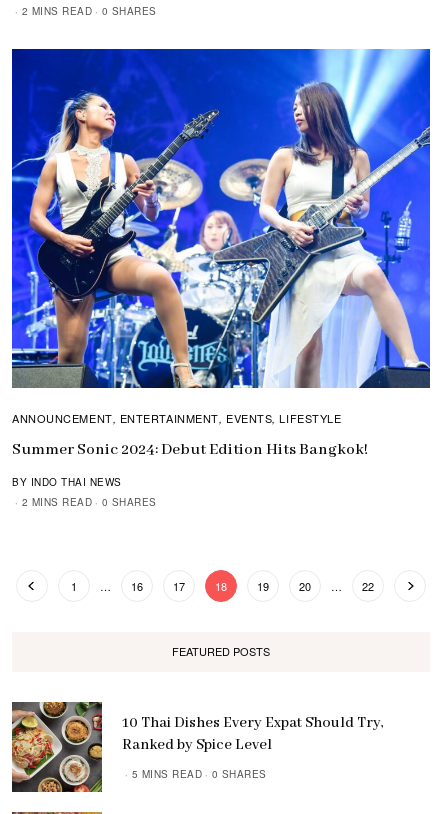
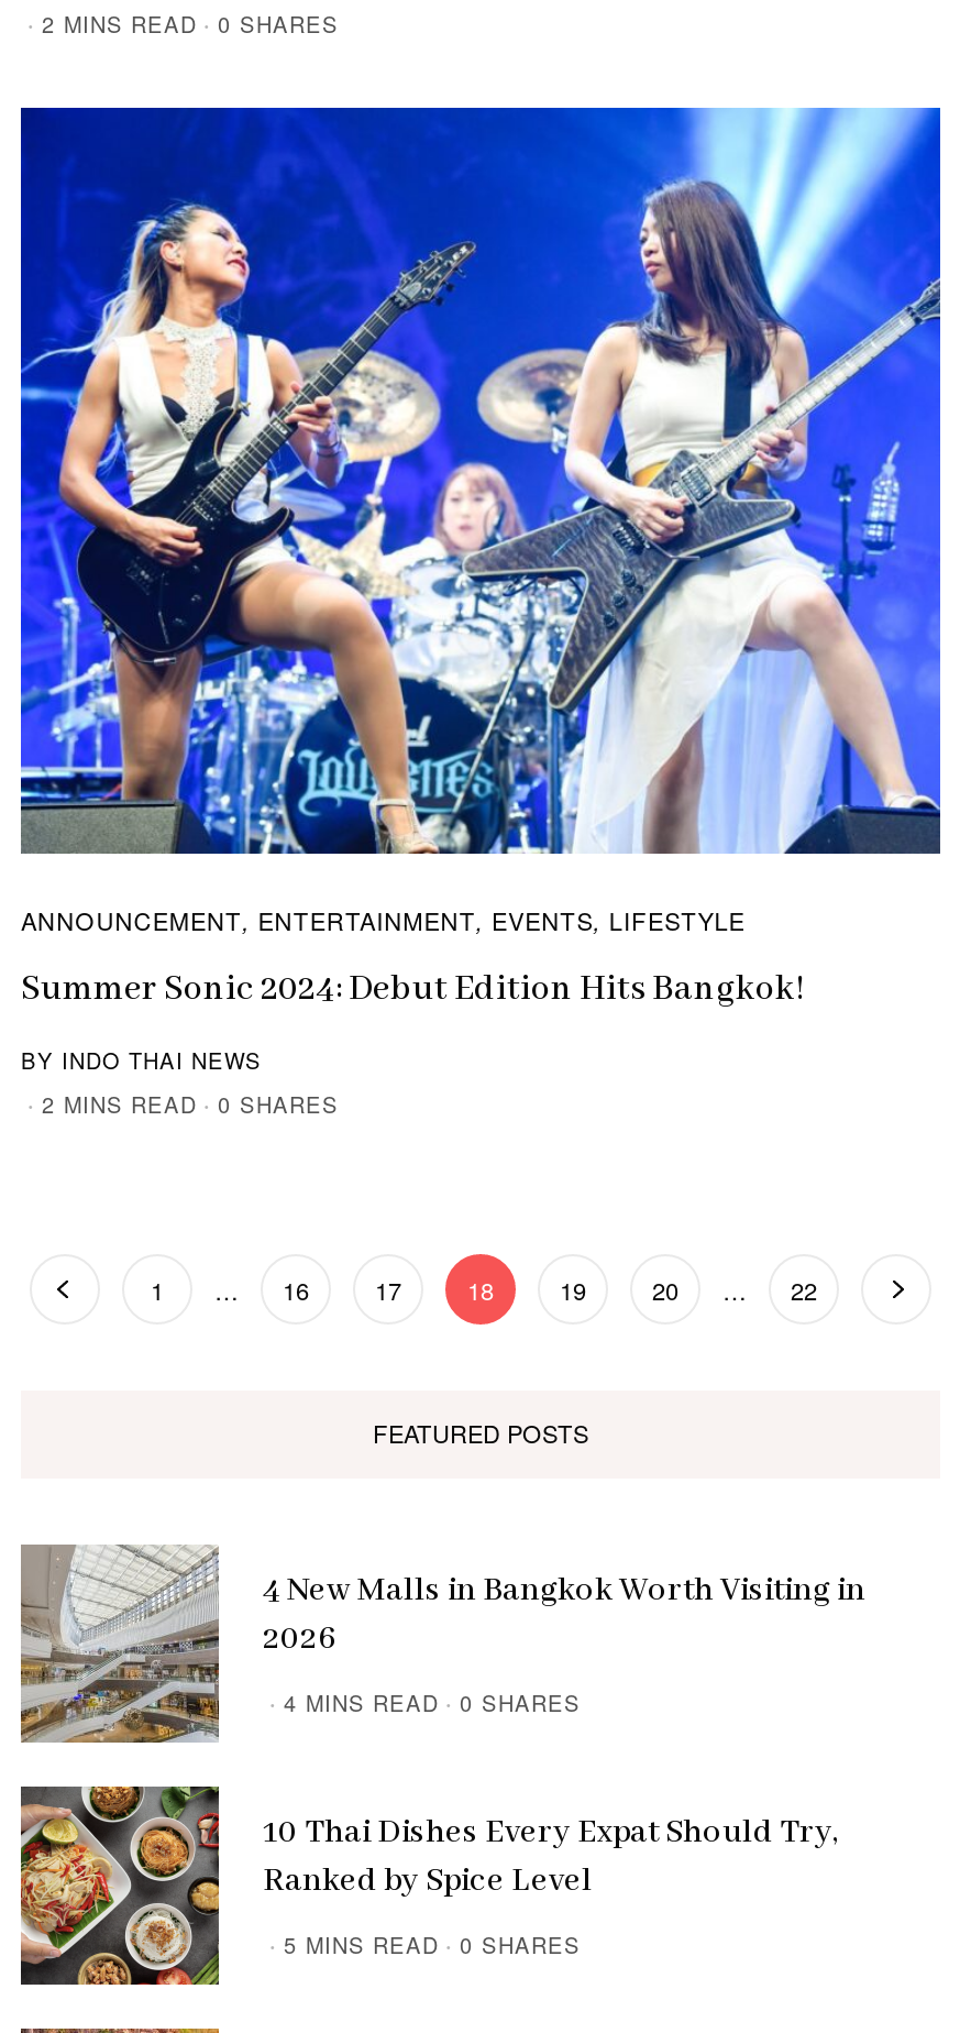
+ [image]
+ 4 New Malls in Bangkok Worth Visiting in
+ 2026
+ 4 MINS READ
+ 0 SHARES
